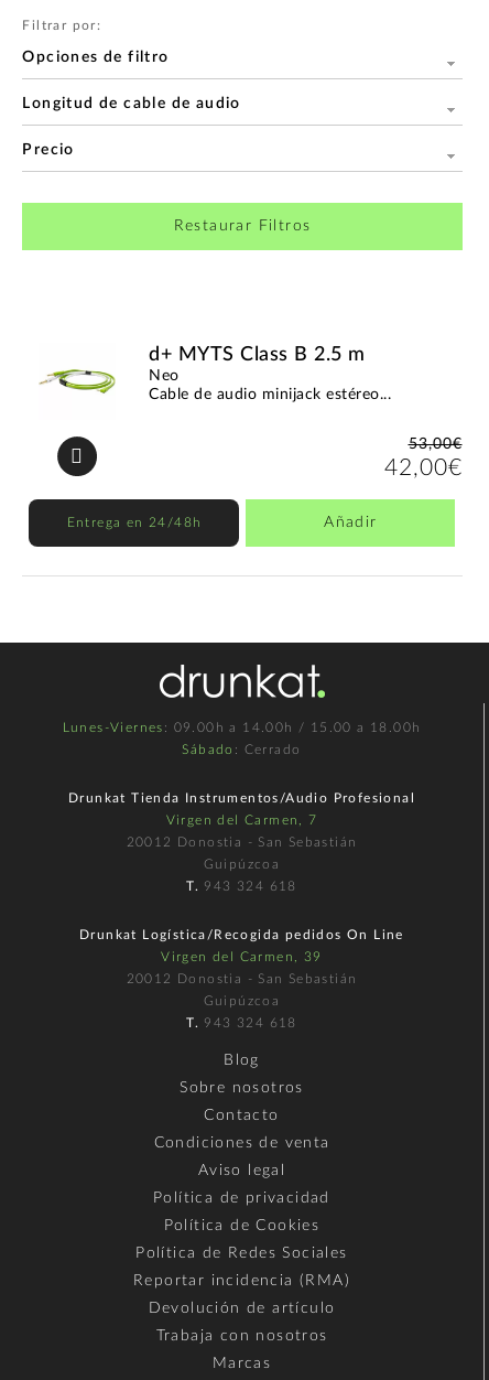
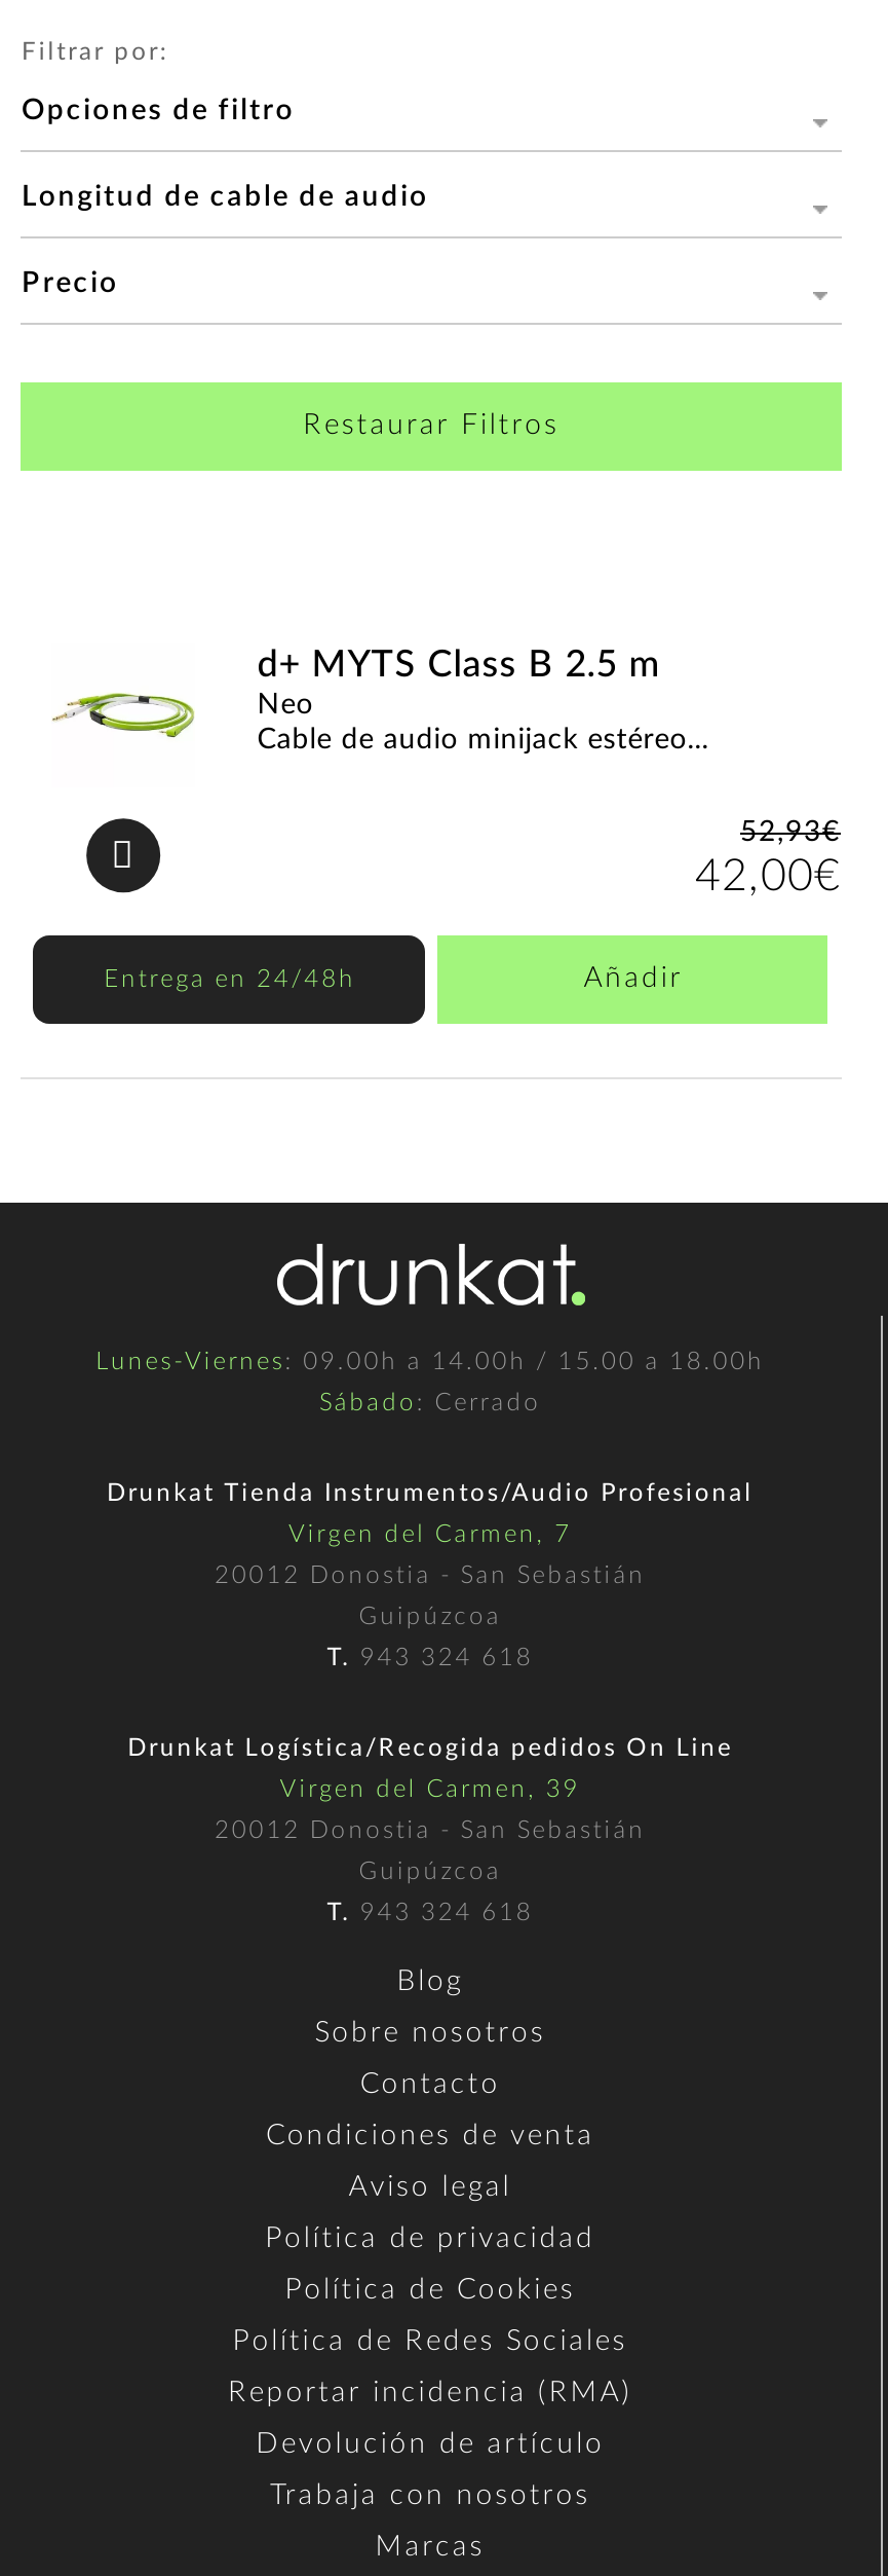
- 53,00€
+ 52,93€
